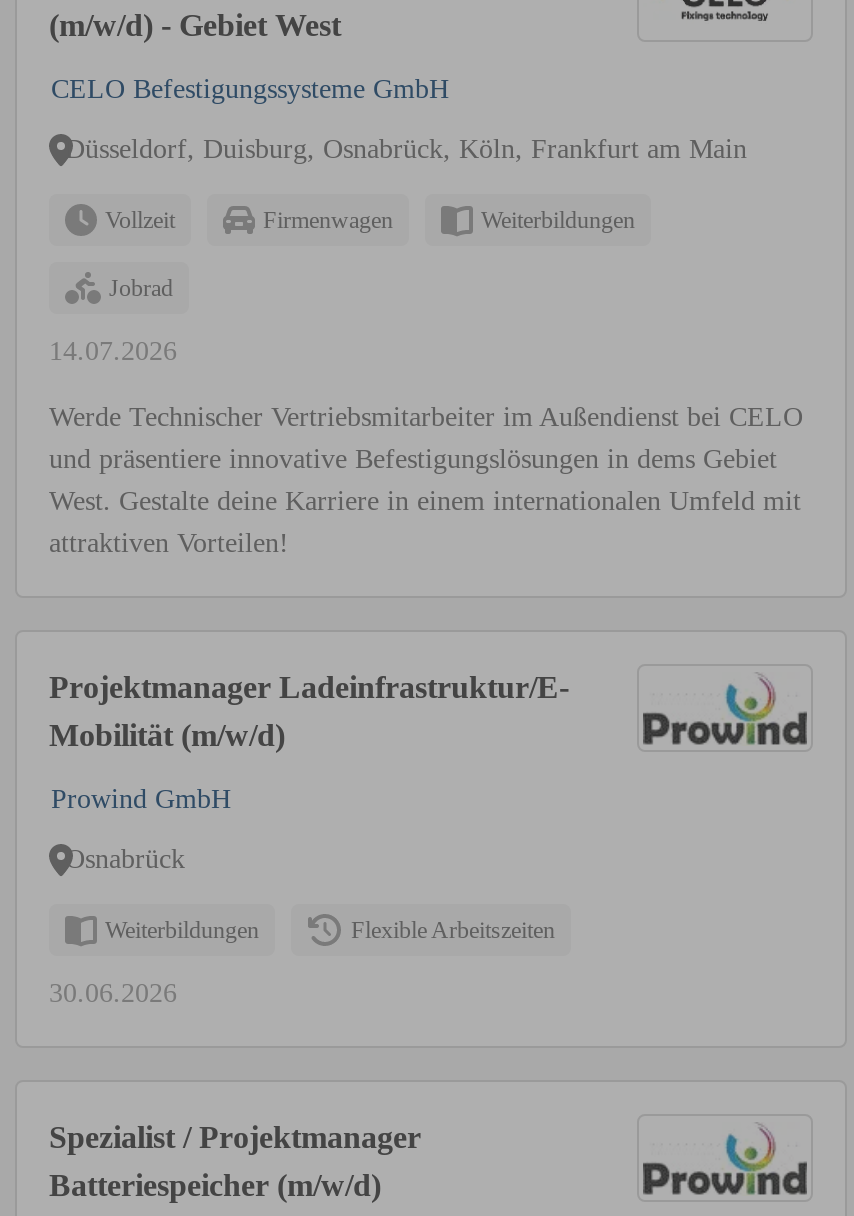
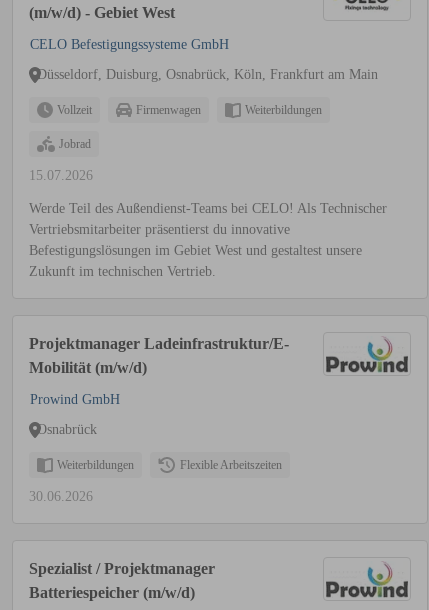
- 14.07.2026
+ 15.07.2026

- Werde Technischer Vertriebsmitarbeiter im Außendienst bei CELO
- und präsentiere innovative Befestigungslösungen in dems Gebiet
- West. Gestalte deine Karriere in einem internationalen Umfeld mit
- attraktiven Vorteilen!
+ Werde Teil des Außendienst-Teams bei CELO! Als Technischer
+ Vertriebsmitarbeiter präsentierst du innovative
+ Befestigungslösungen im Gebiet West und gestaltest unsere
+ Zukunft im technischen Vertrieb.
